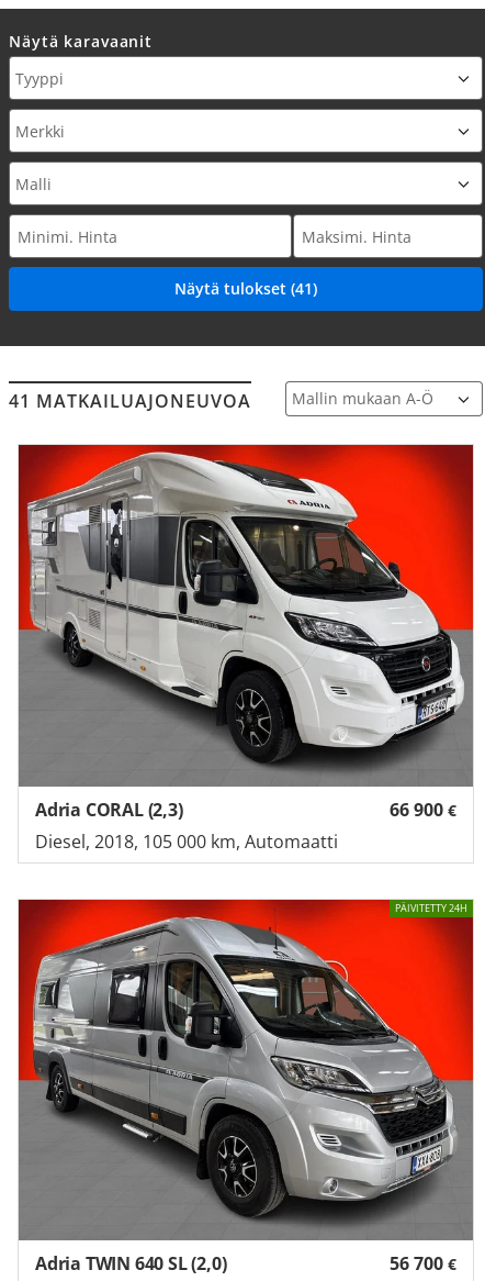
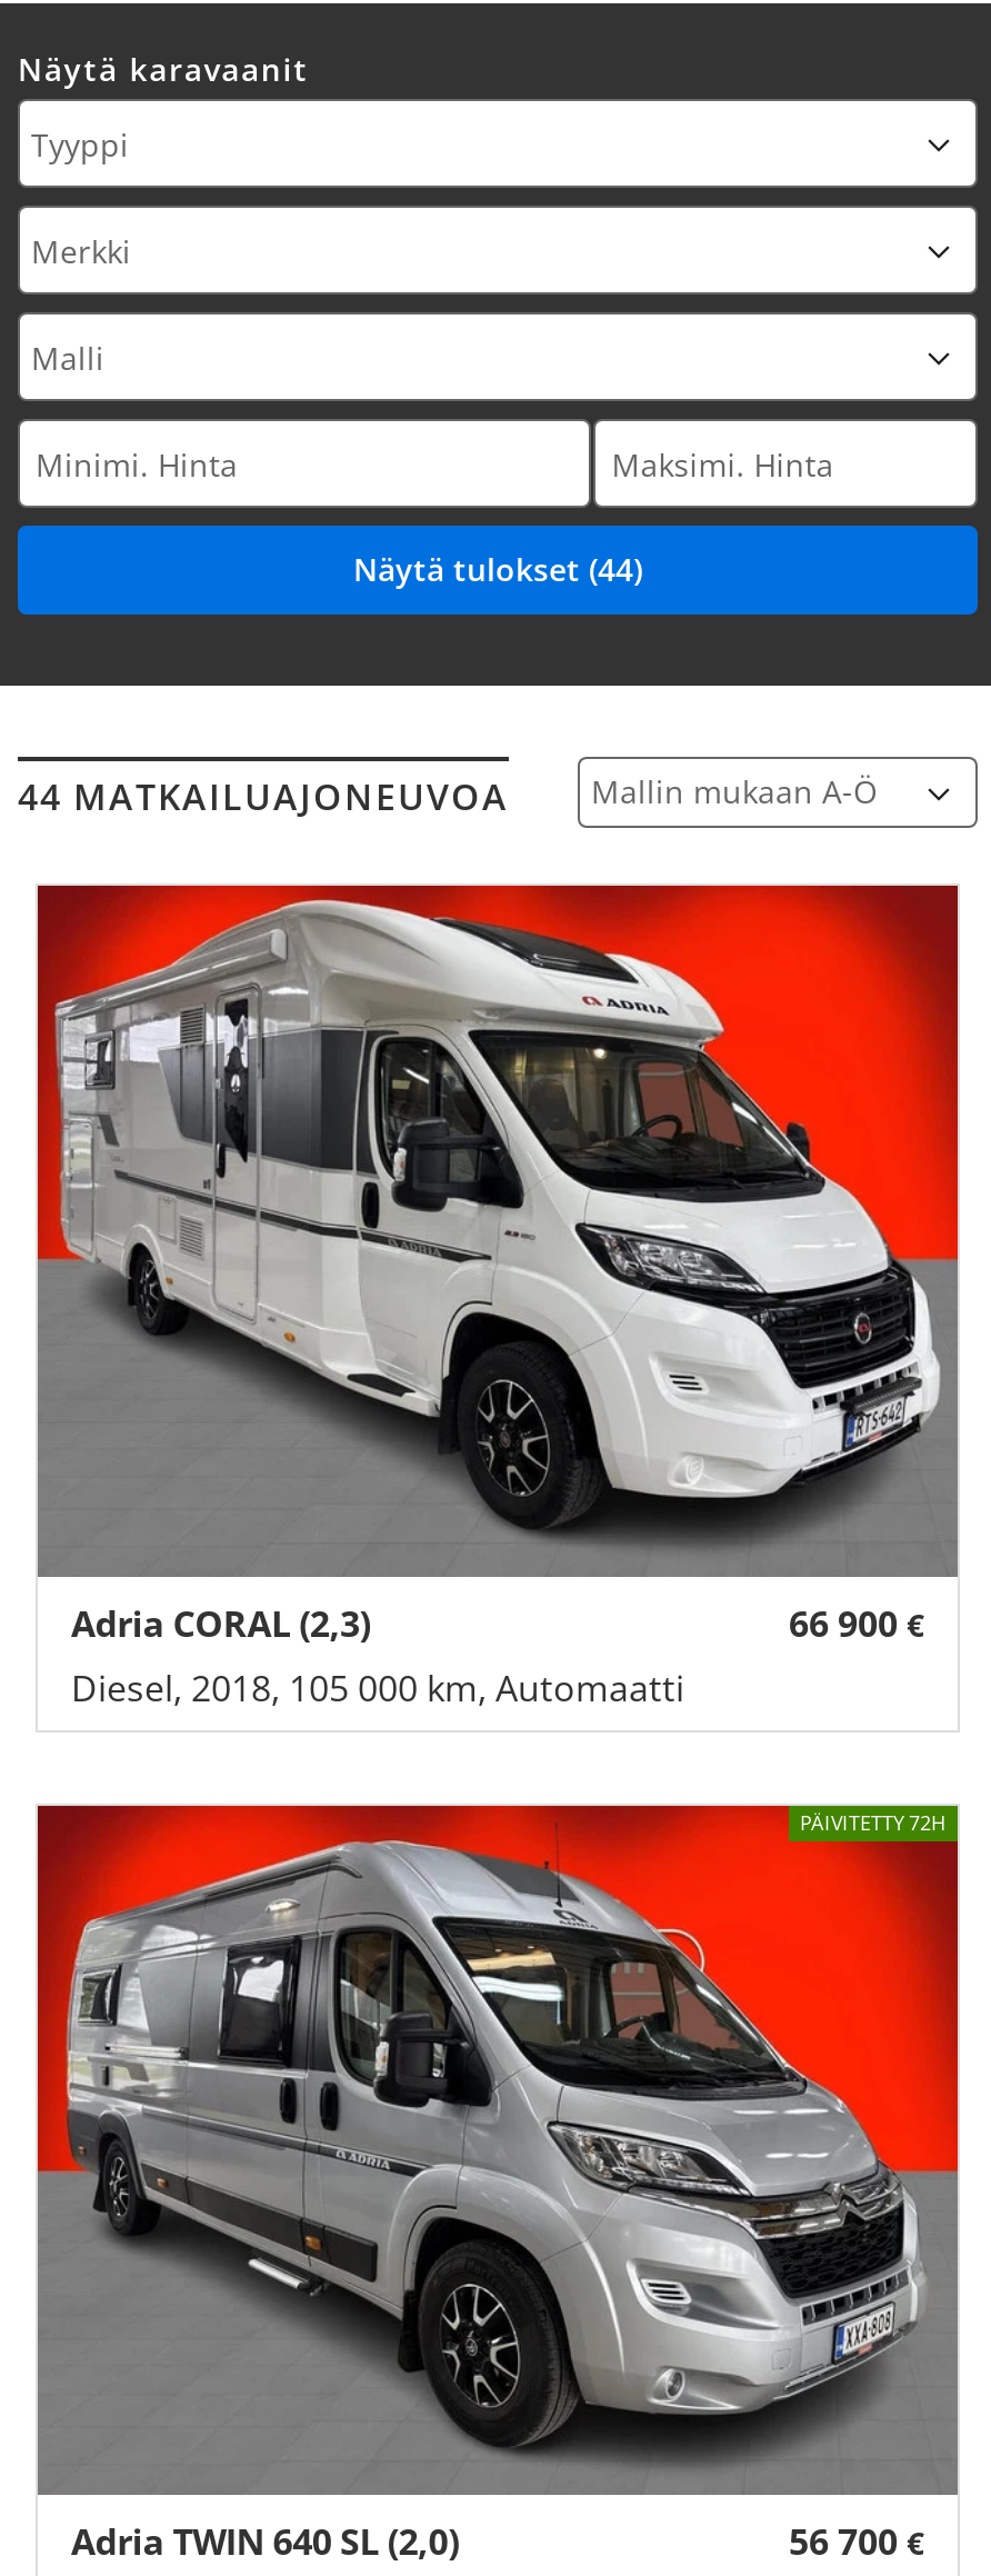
- 41 MATKAILUAJONEUVOA
+ 44 MATKAILUAJONEUVOA

- PÄIVITETTY 24H
+ PÄIVITETTY 72H
